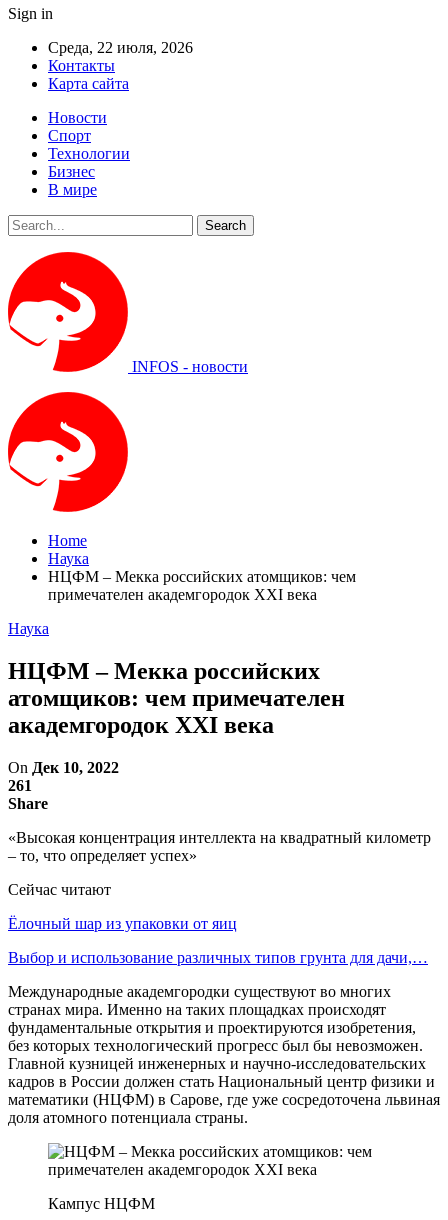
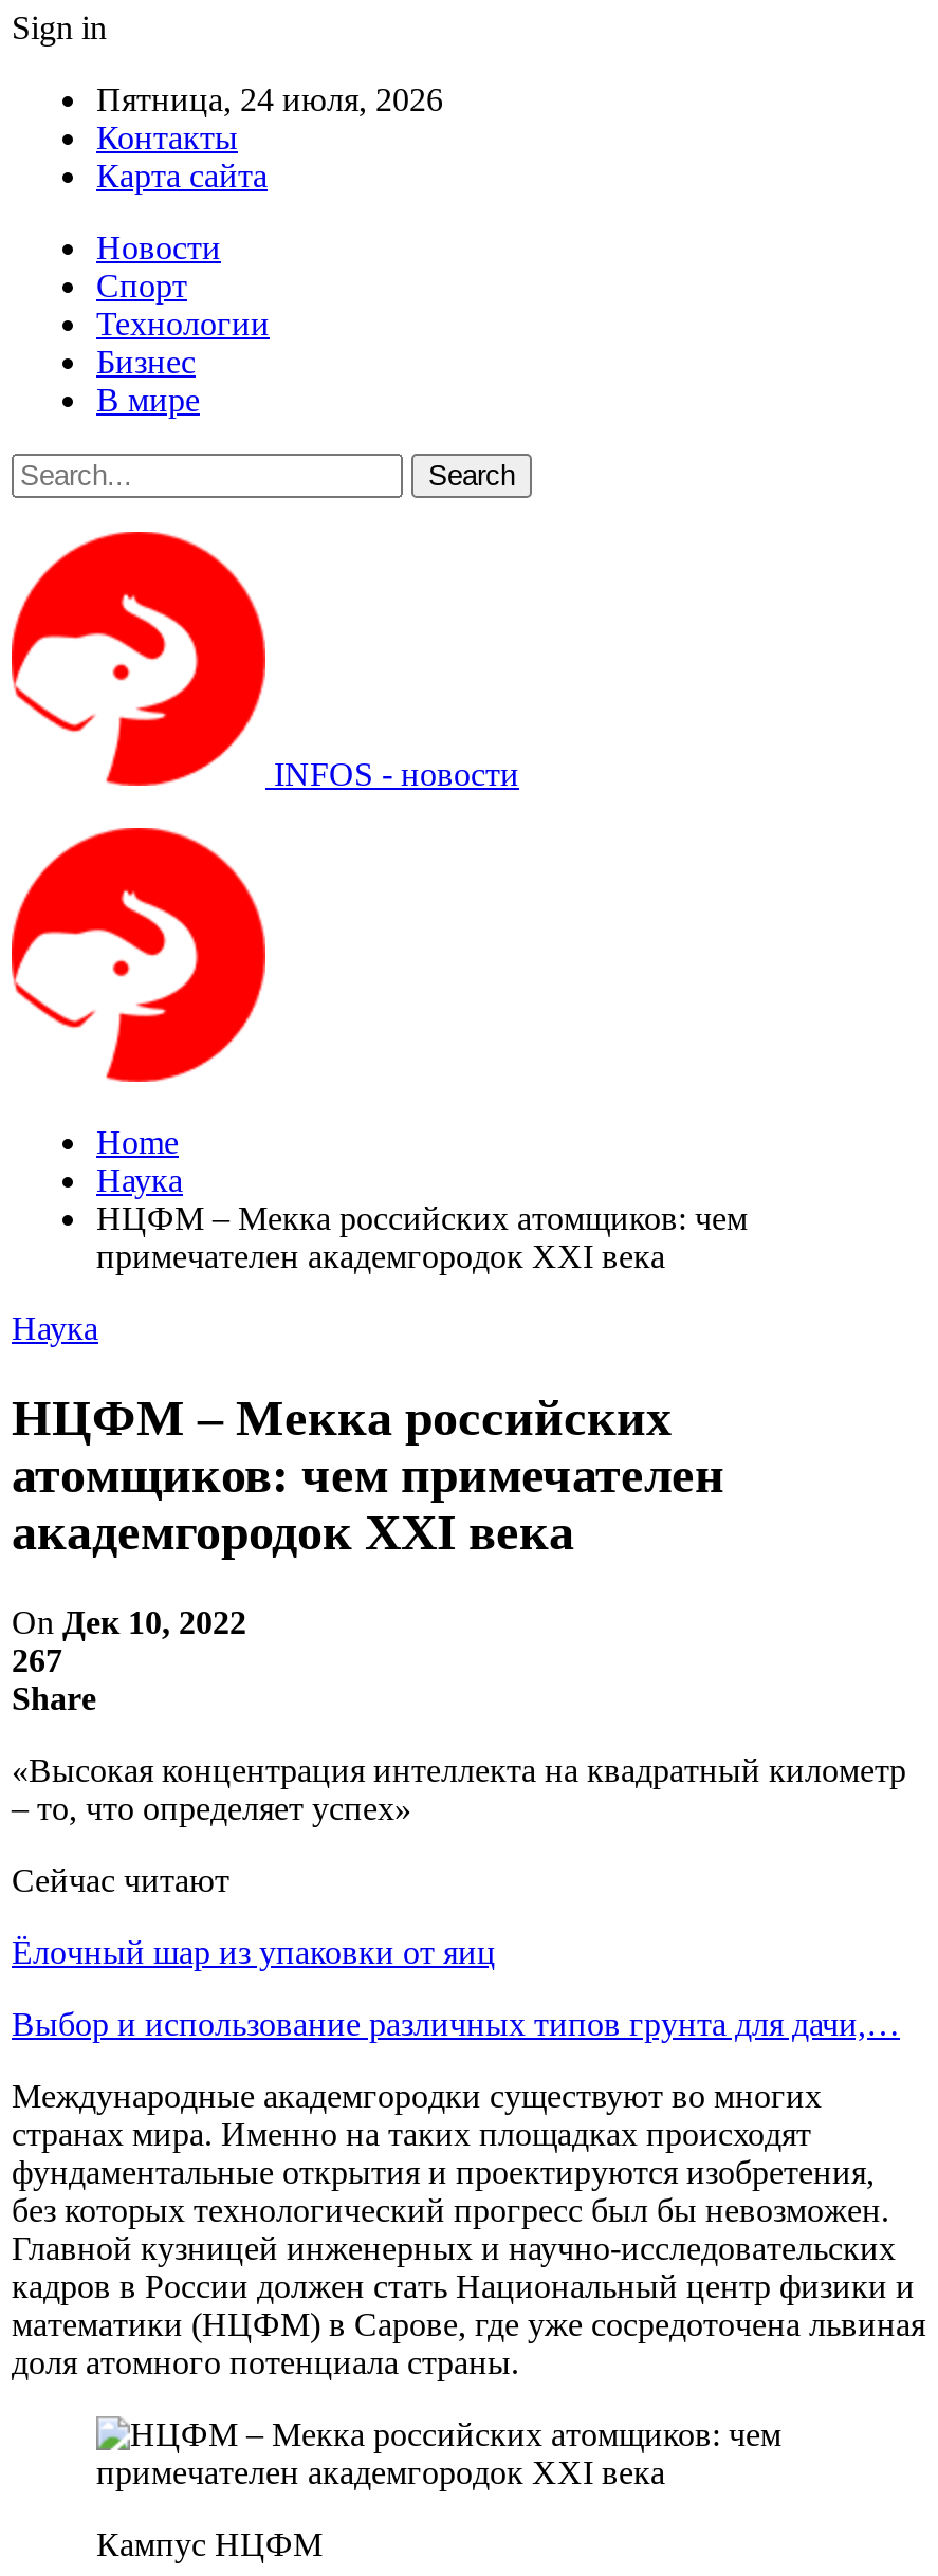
- Среда, 22 июля, 2026
+ Пятница, 24 июля, 2026

- 261
+ 267
